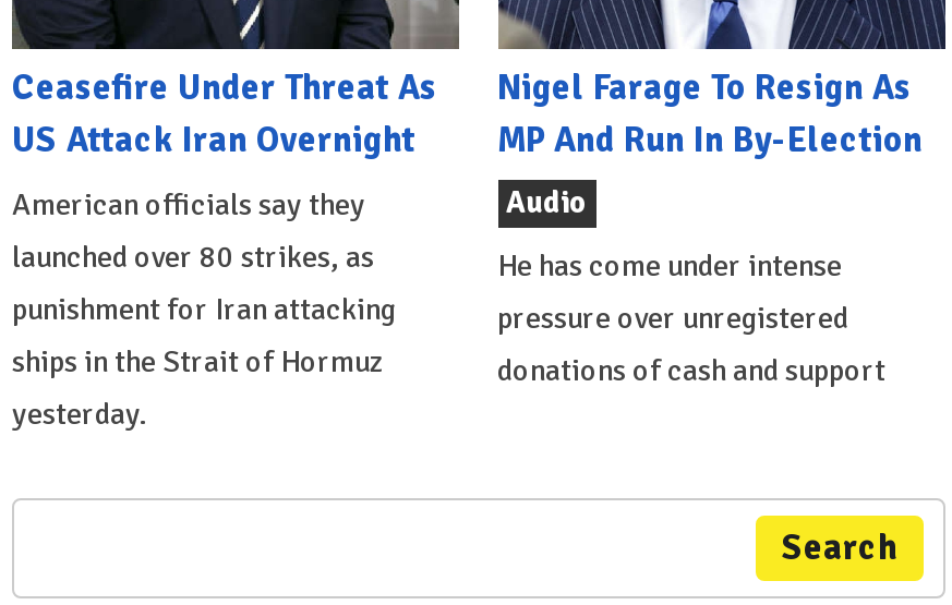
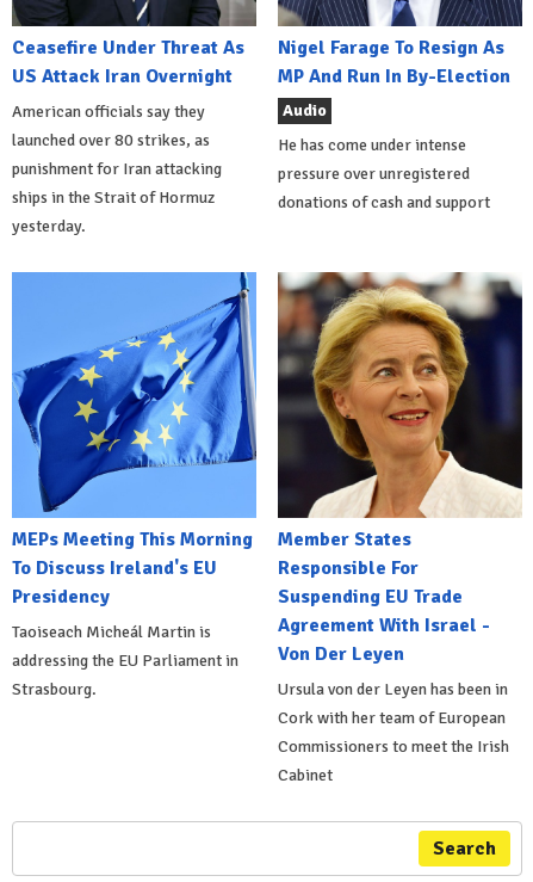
+ [image]
+ MEPs Meeting This Morning
+ To Discuss Ireland's EU
+ Presidency
+ Taoiseach Micheál Martin is
+ addressing the EU Parliament in
+ Strasbourg.

+ [image]
+ Member States
+ Responsible For
+ Suspending EU Trade
+ Agreement With Israel -
+ Von Der Leyen
+ Ursula von der Leyen has been in
+ Cork with her team of European
+ Commissioners to meet the Irish
+ Cabinet
